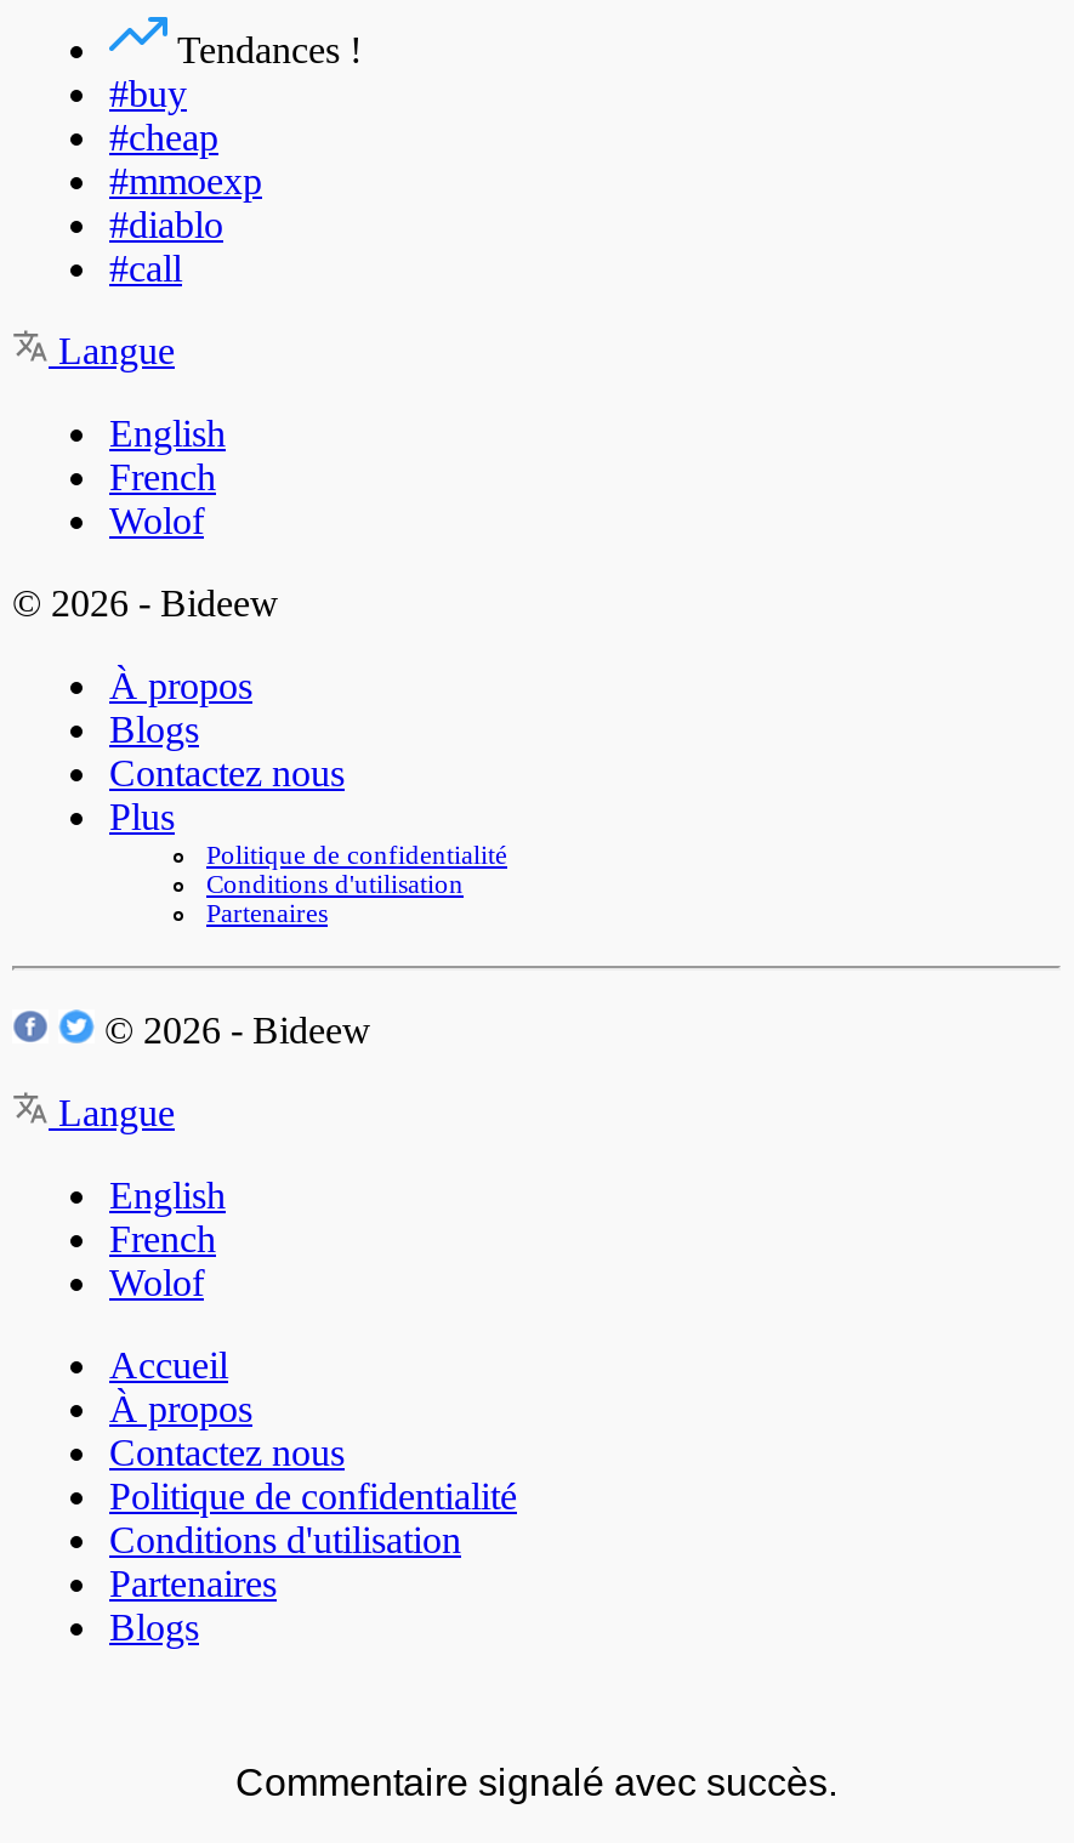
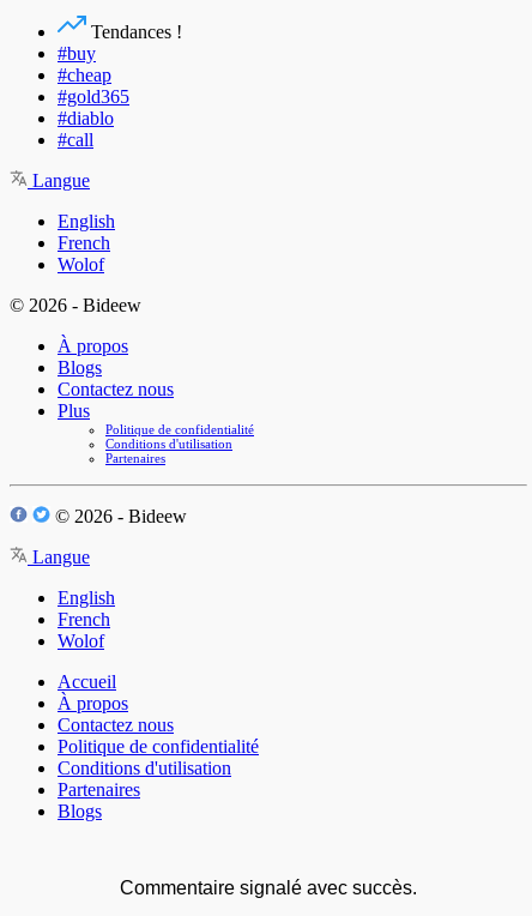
- #mmoexp
+ #gold365
